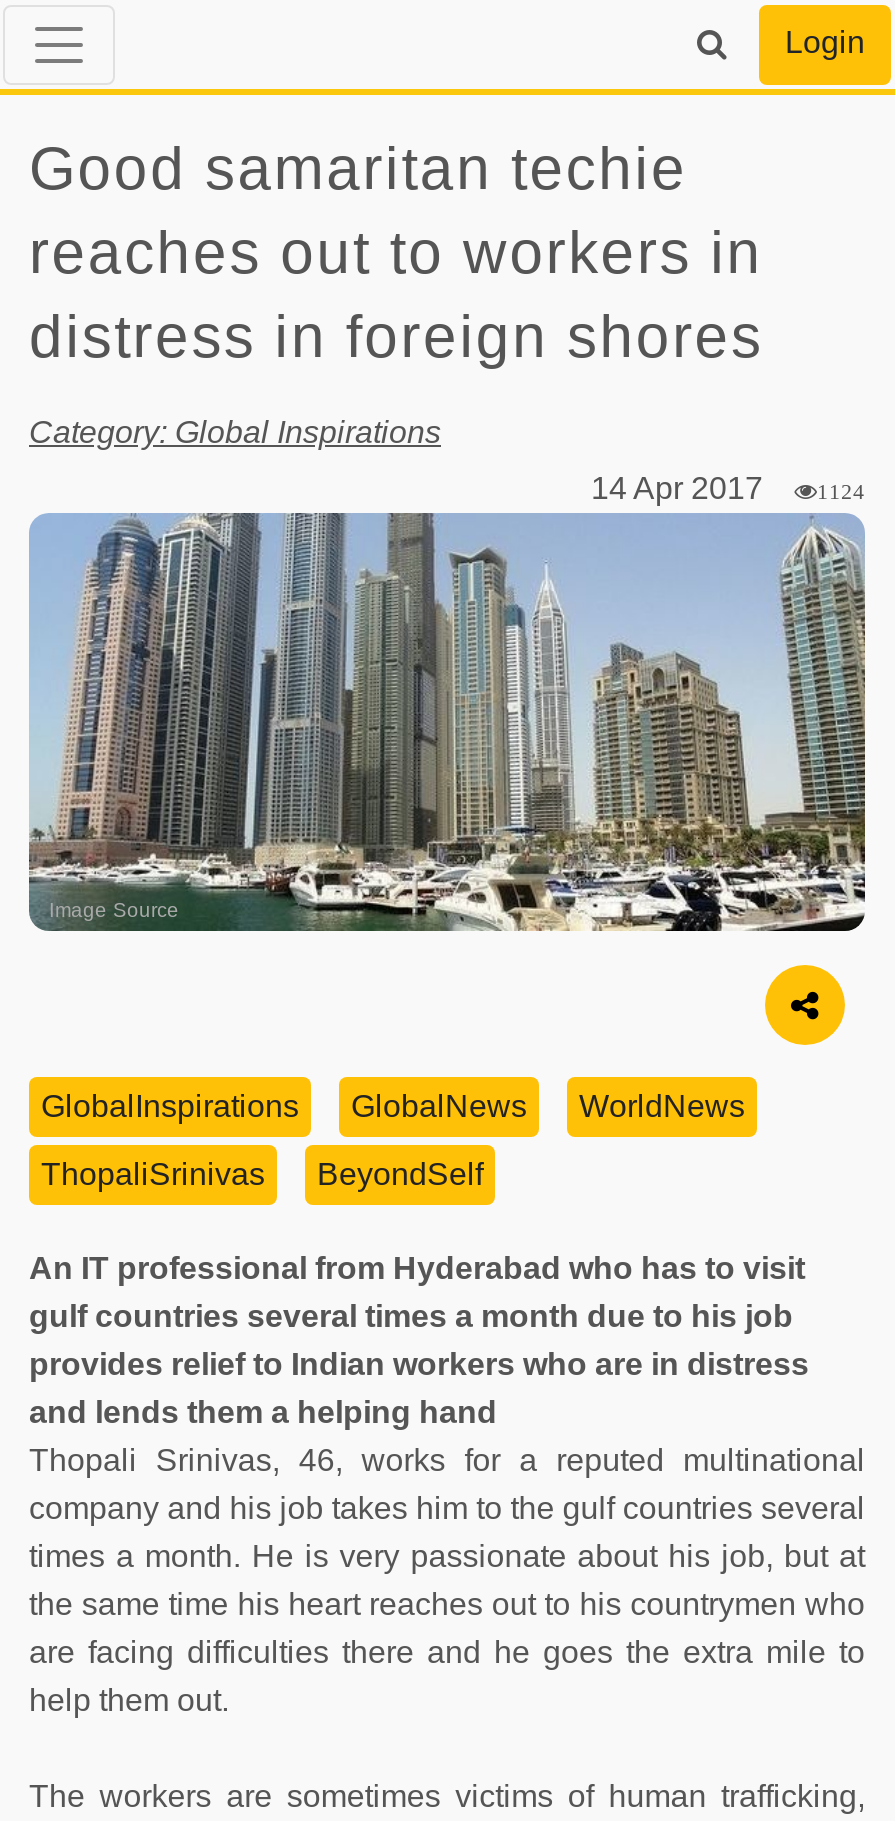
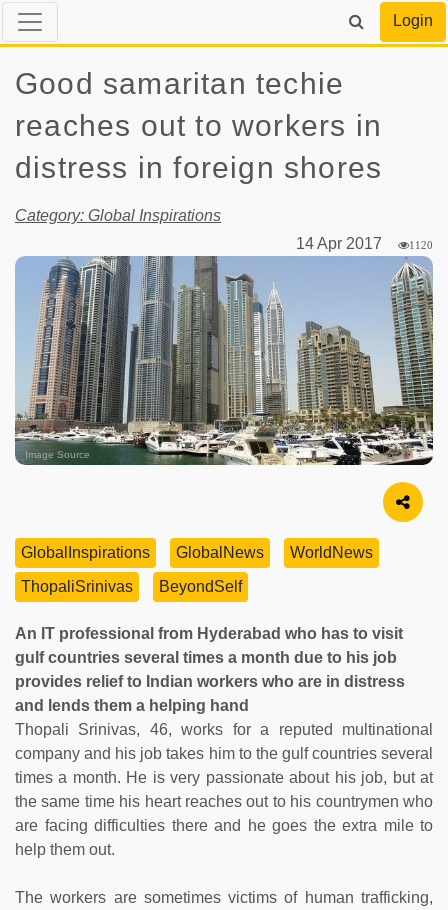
- 14 Apr 2017 1124
+ 14 Apr 2017 1120
